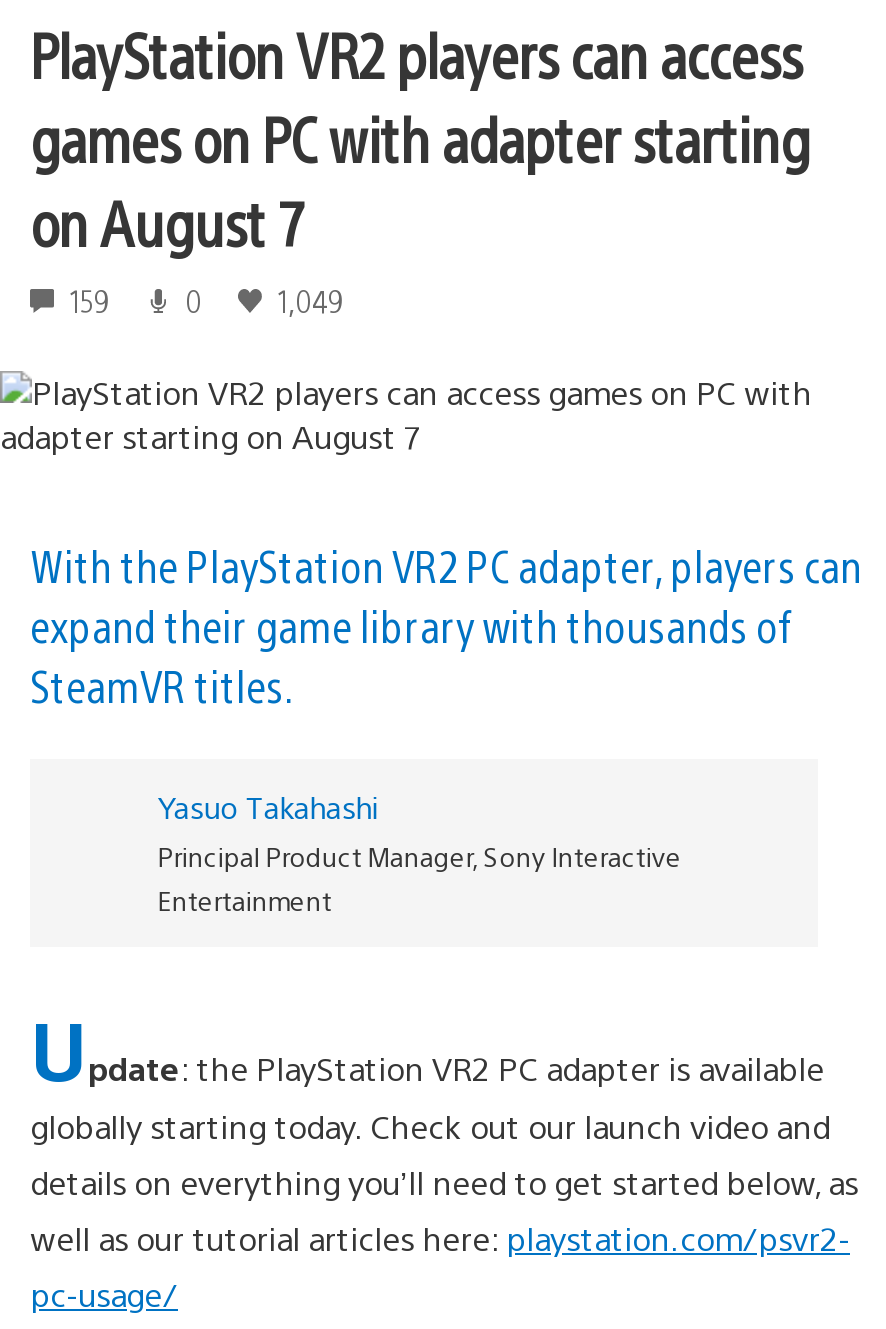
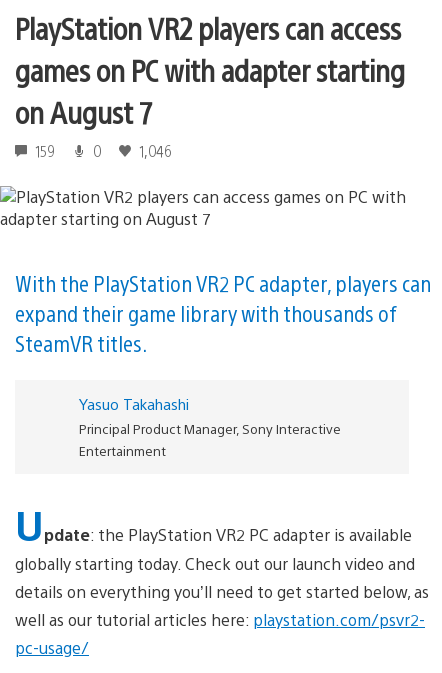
- 159 0 1,049
+ 159 0 1,046
